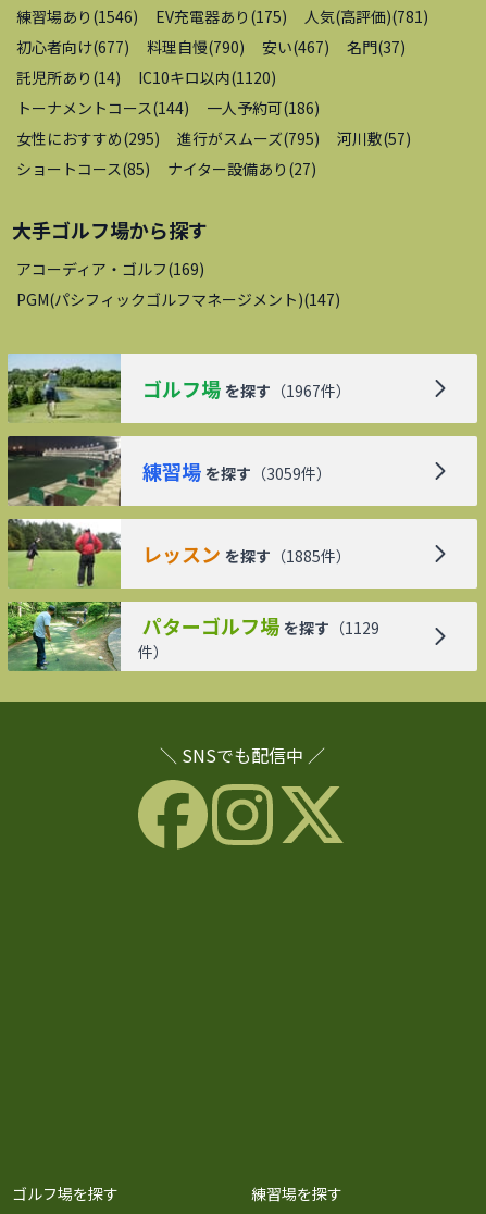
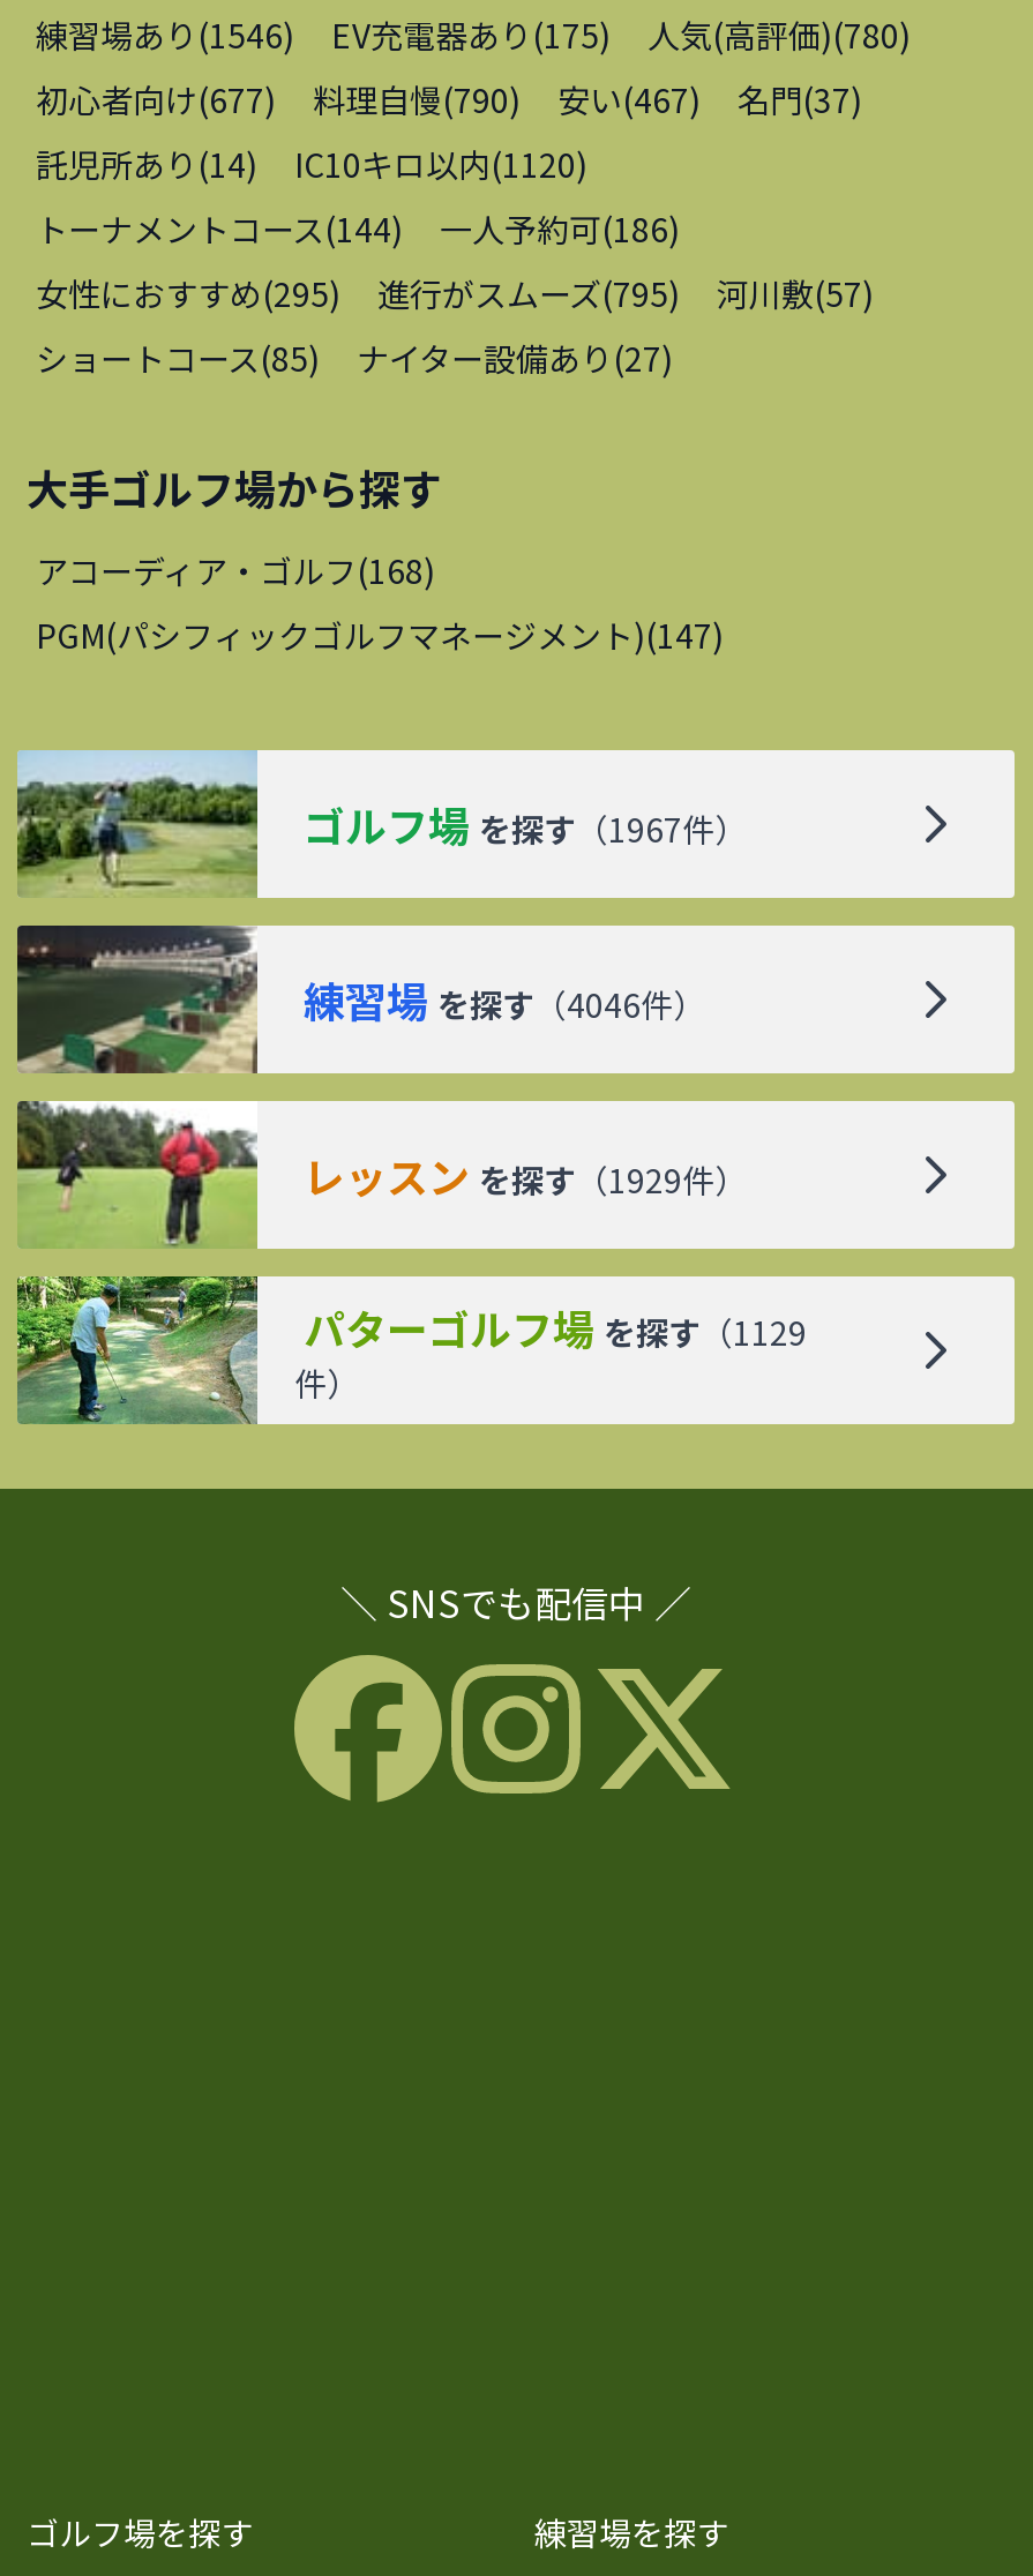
- 練習場あり(1546) EV充電器あり(175) 人気(高評価)(781)
+ 練習場あり(1546) EV充電器あり(175) 人気(高評価)(780)

- アコーディア・ゴルフ(169)
+ アコーディア・ゴルフ(168)

- 練習場 を探す（3059件）
+ 練習場 を探す（4046件）

- レッスン を探す（1885件）
+ レッスン を探す（1929件）
